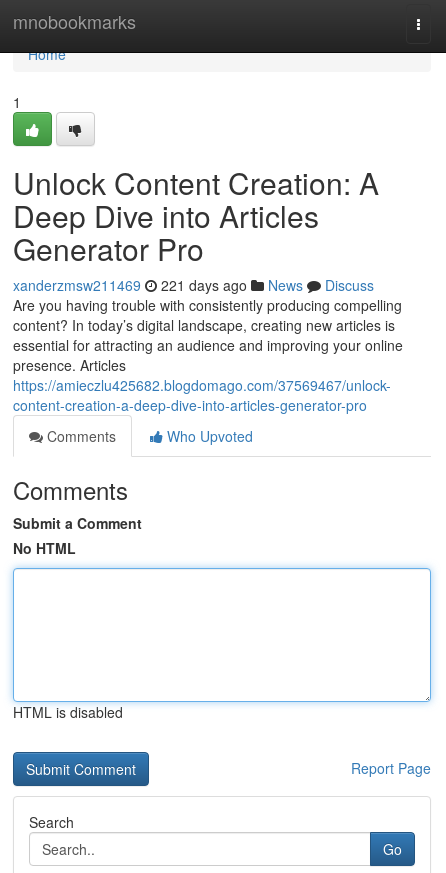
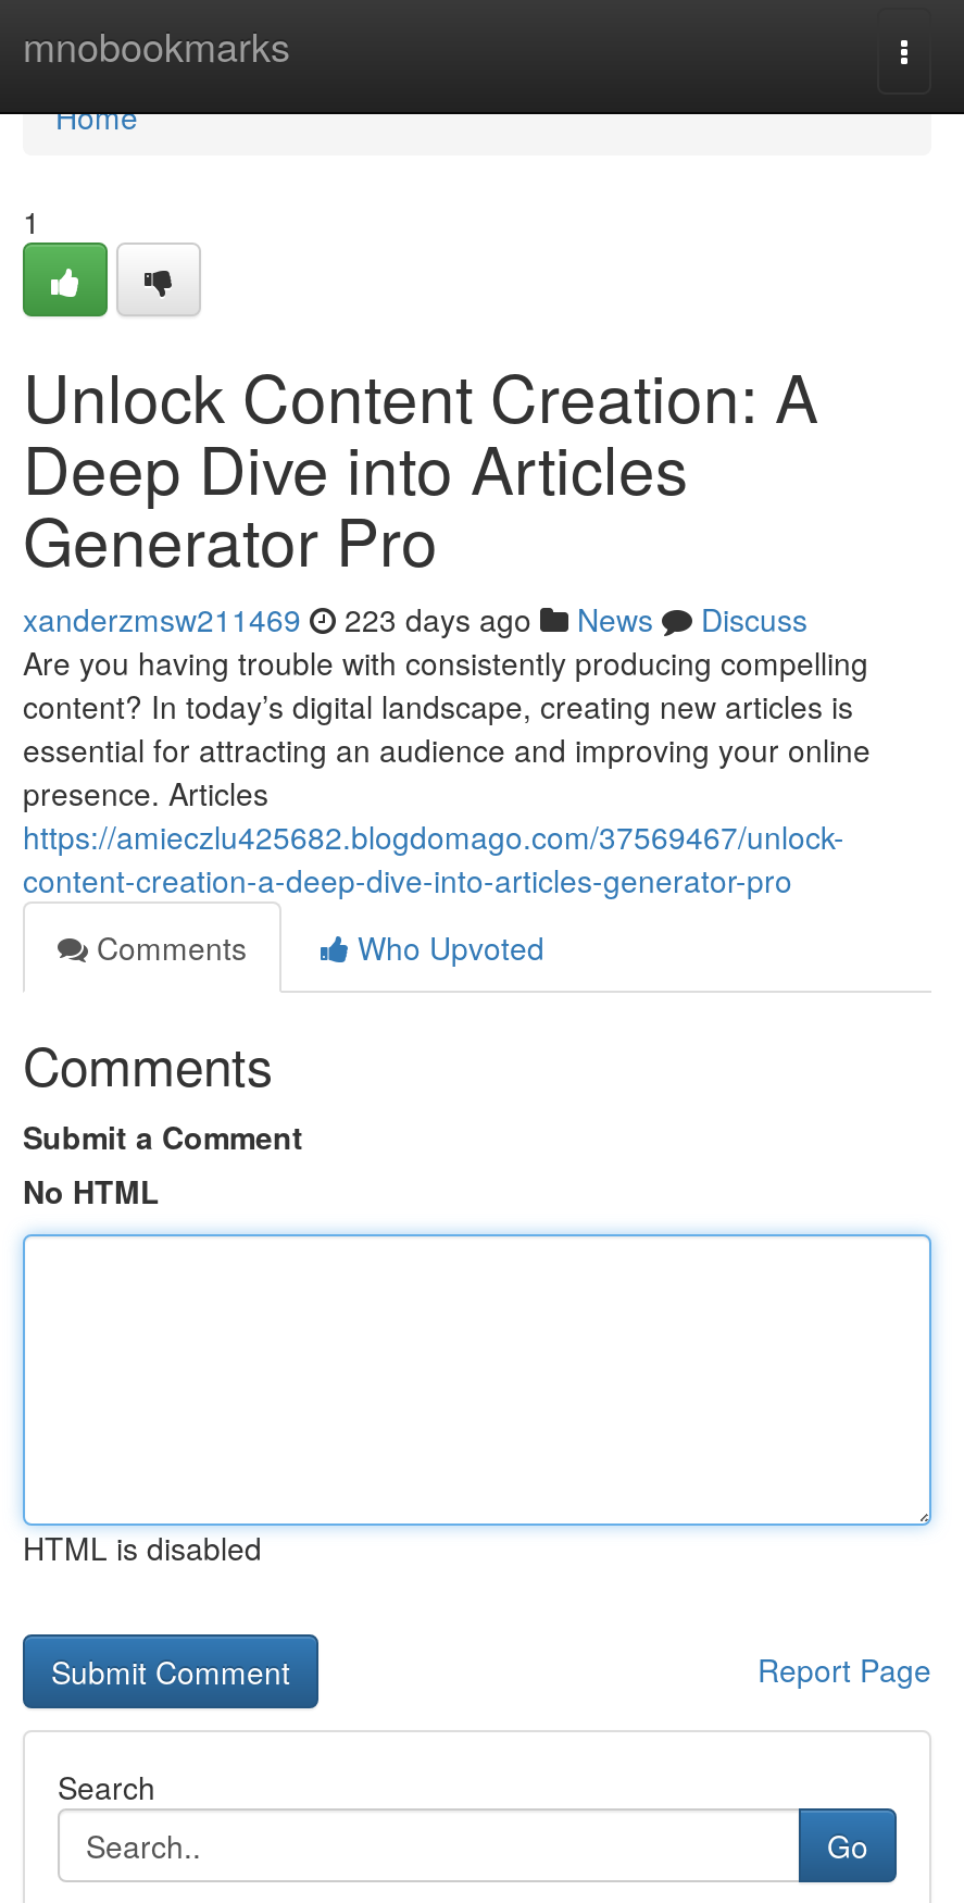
- xanderzmsw211469 221 days ago News Discuss
+ xanderzmsw211469 223 days ago News Discuss
